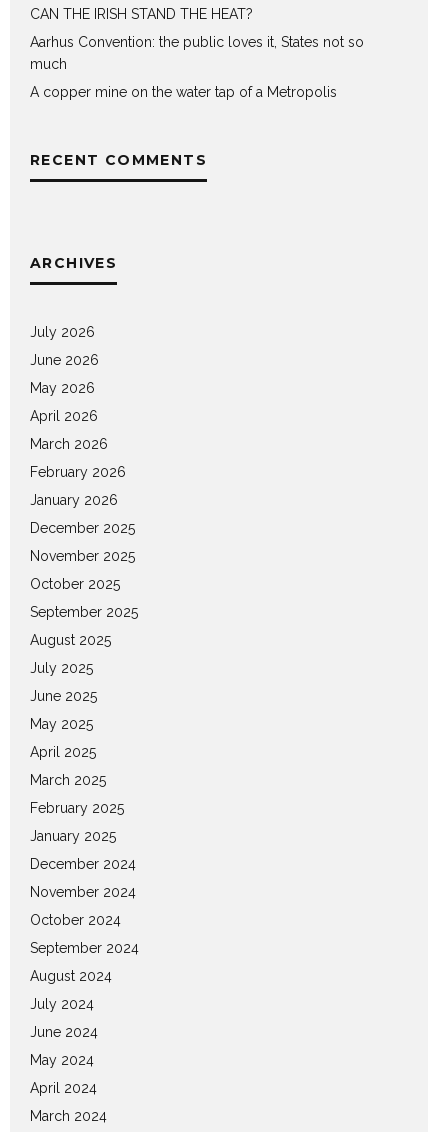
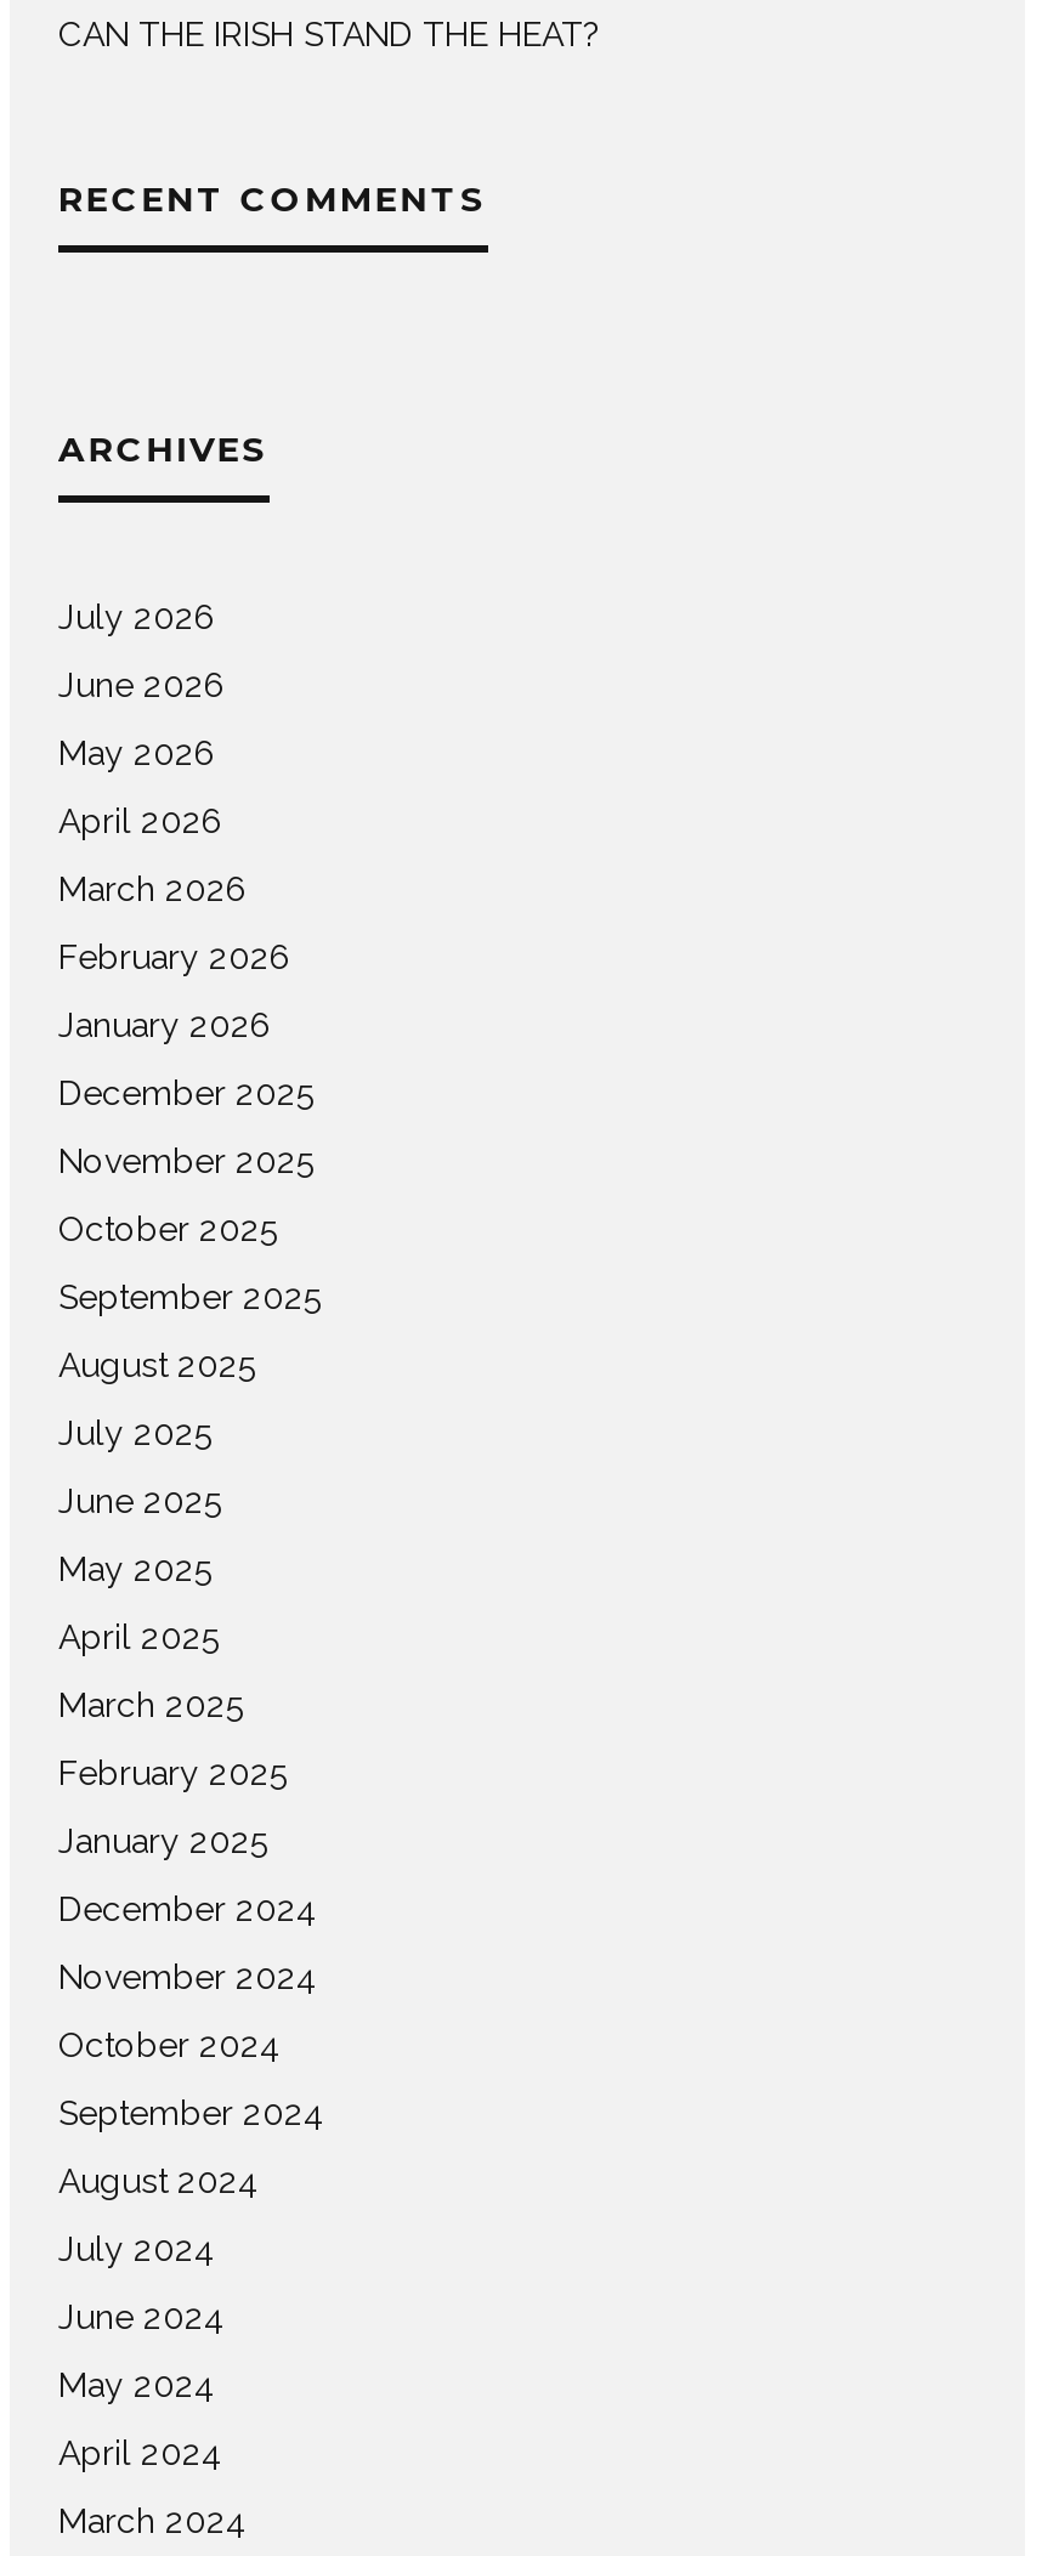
- Aarhus Convention: the public loves it, States not so
- much
- A copper mine on the water tap of a Metropolis
